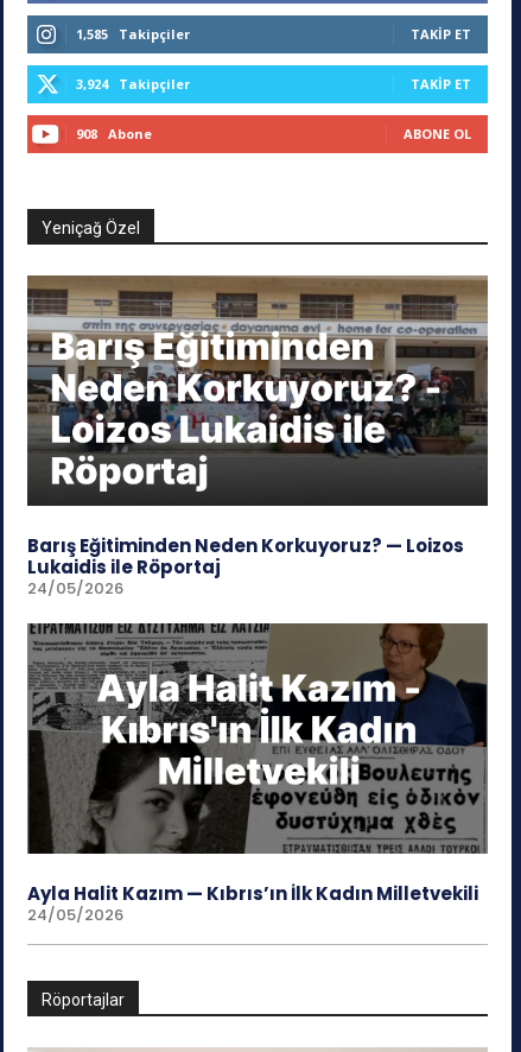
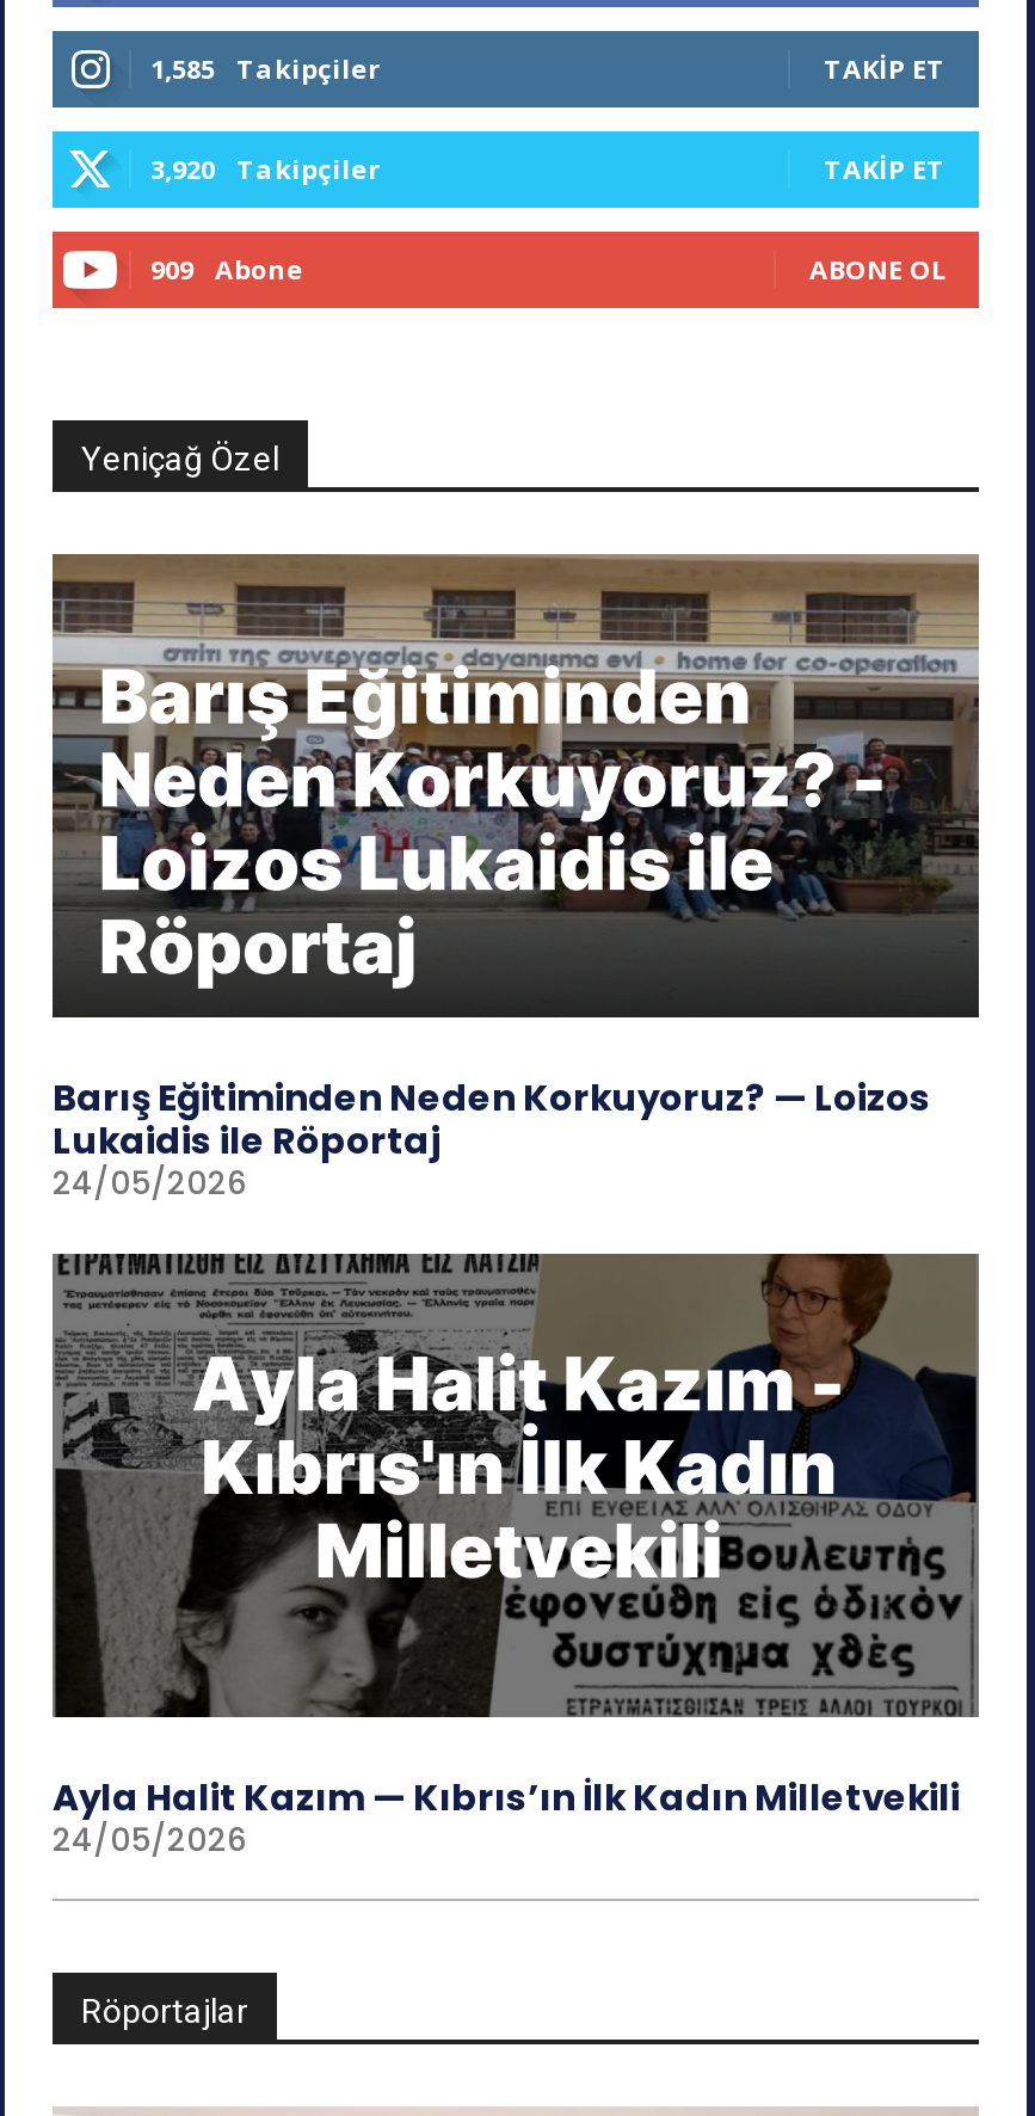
- 3,924 Takipçiler
+ 3,920 Takipçiler

- 908 Abone
+ 909 Abone
